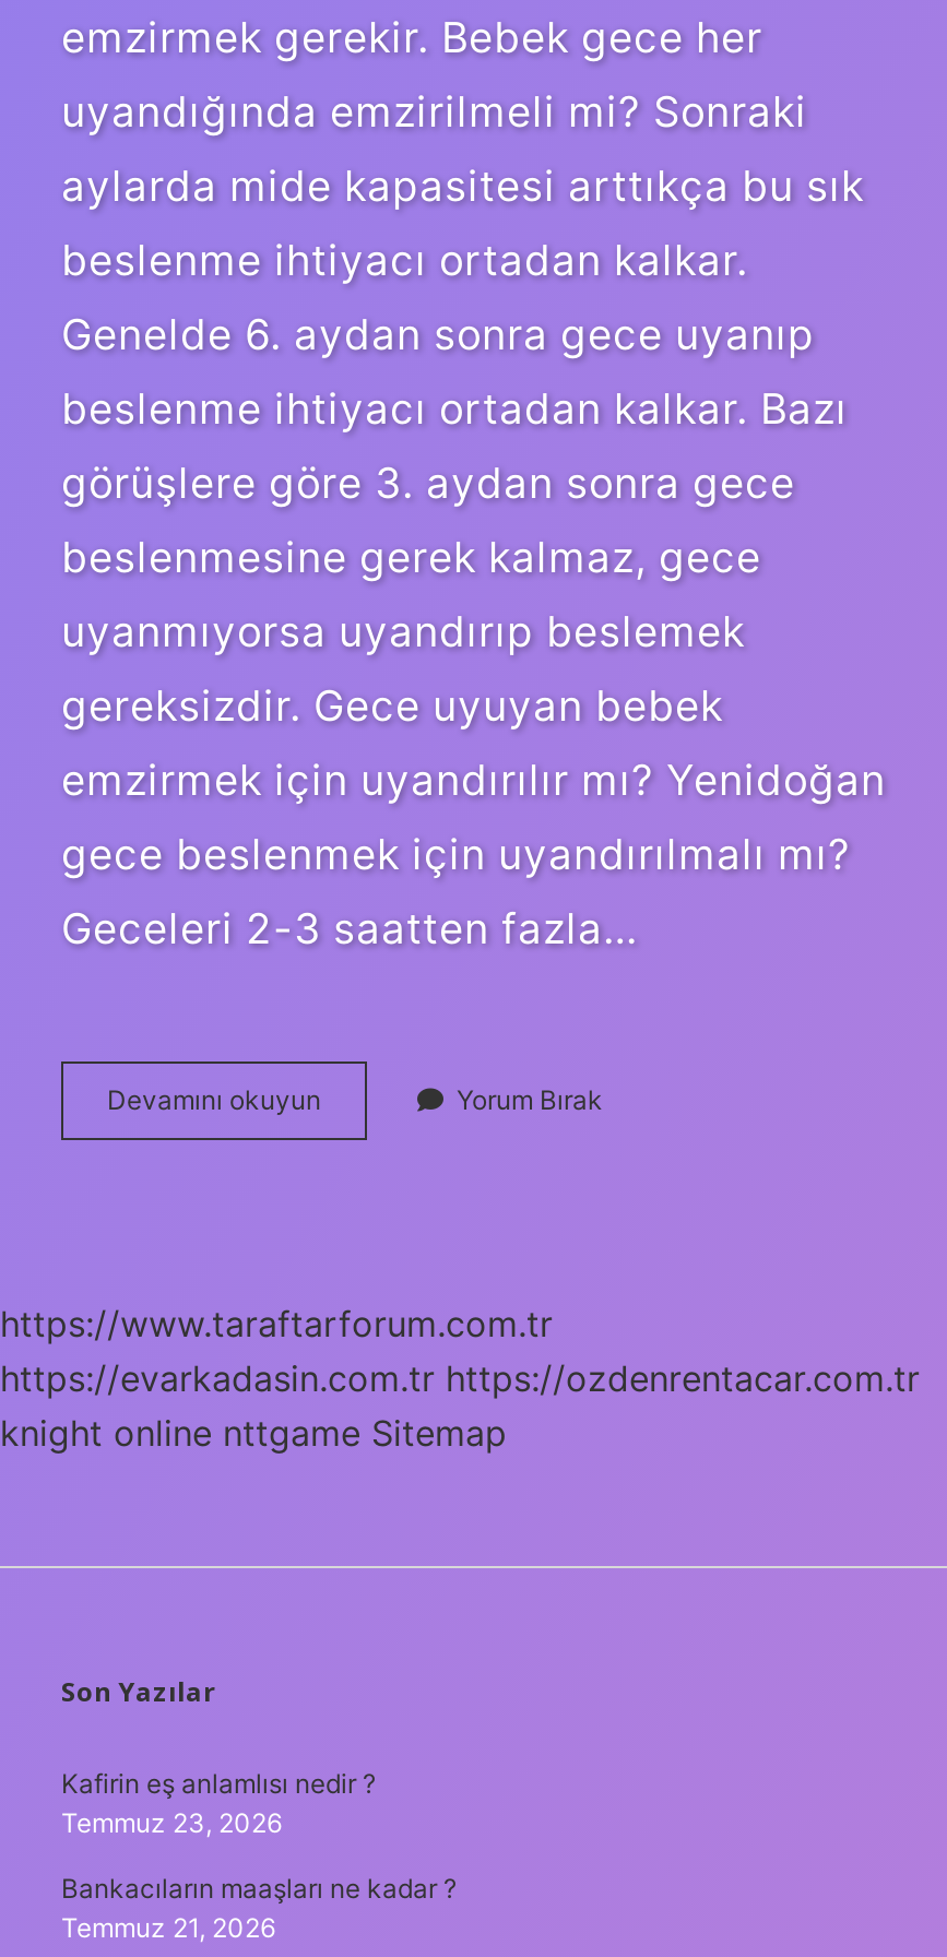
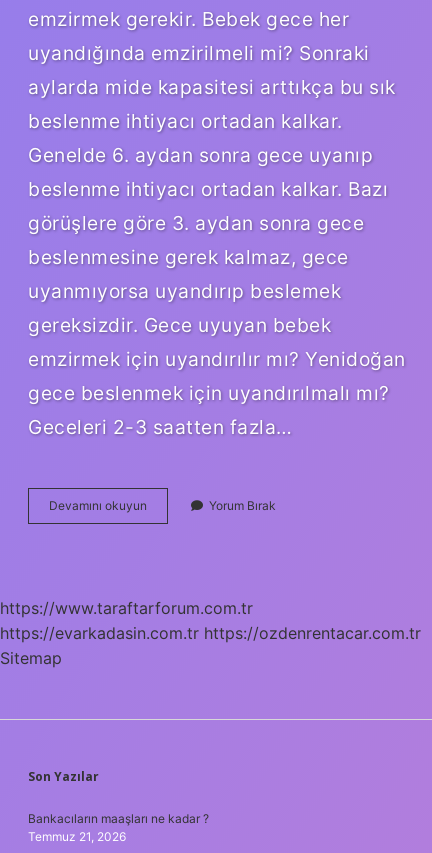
- knight online nttgame Sitemap
+ Sitemap

- Kafirin eş anlamlısı nedir ?
- Temmuz 23, 2026
